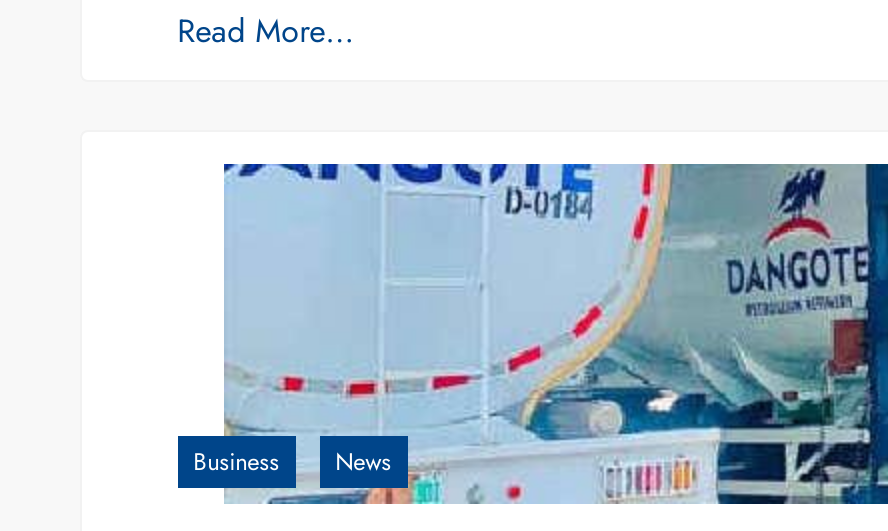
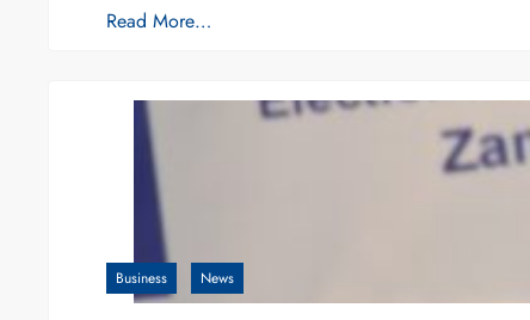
- [image]
+ [image]
